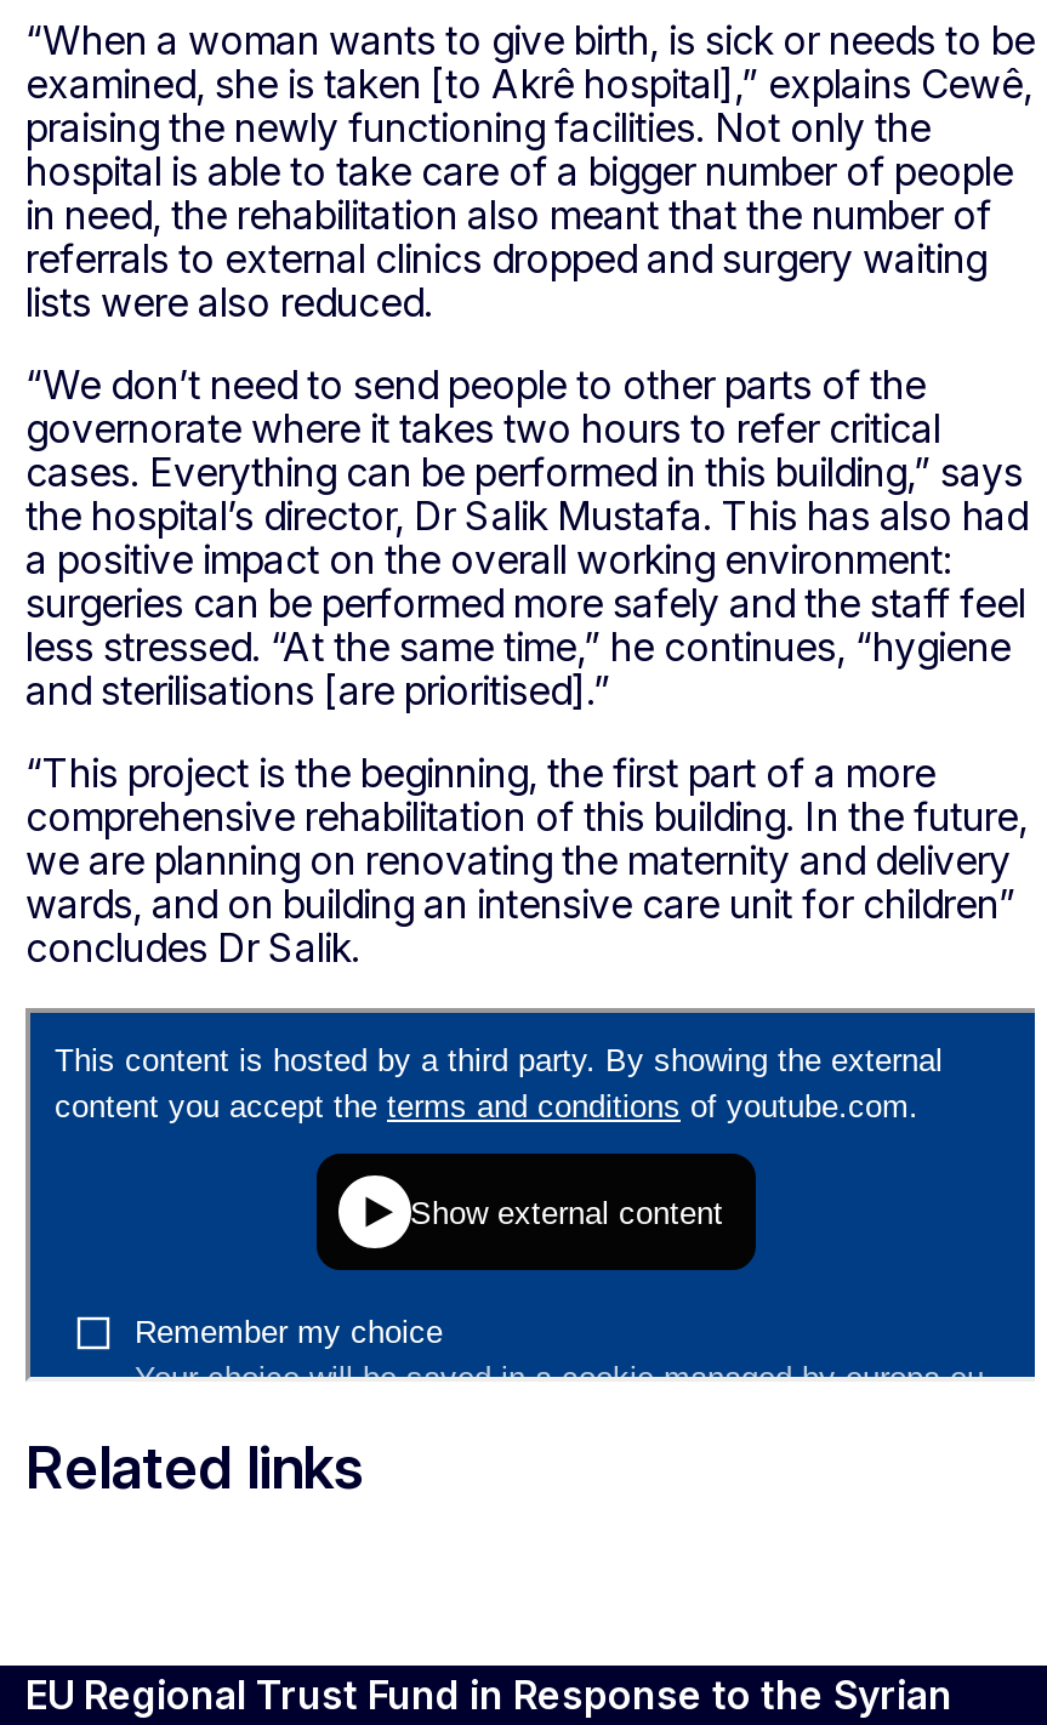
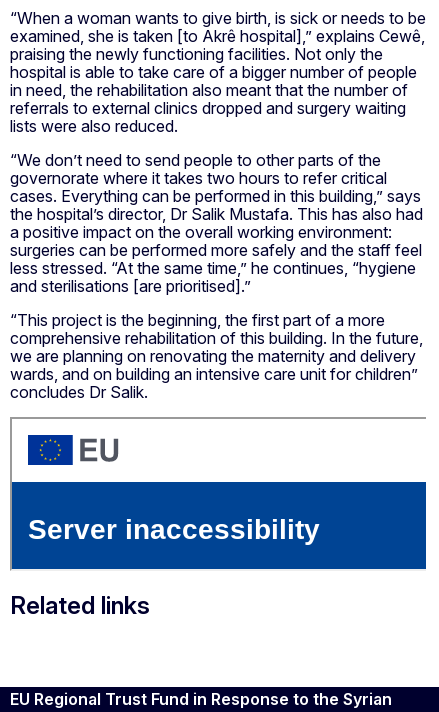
- [image]
+ [image]
